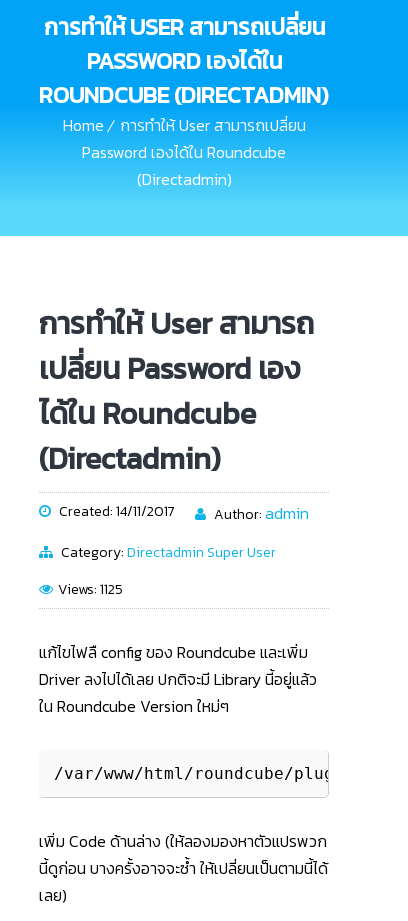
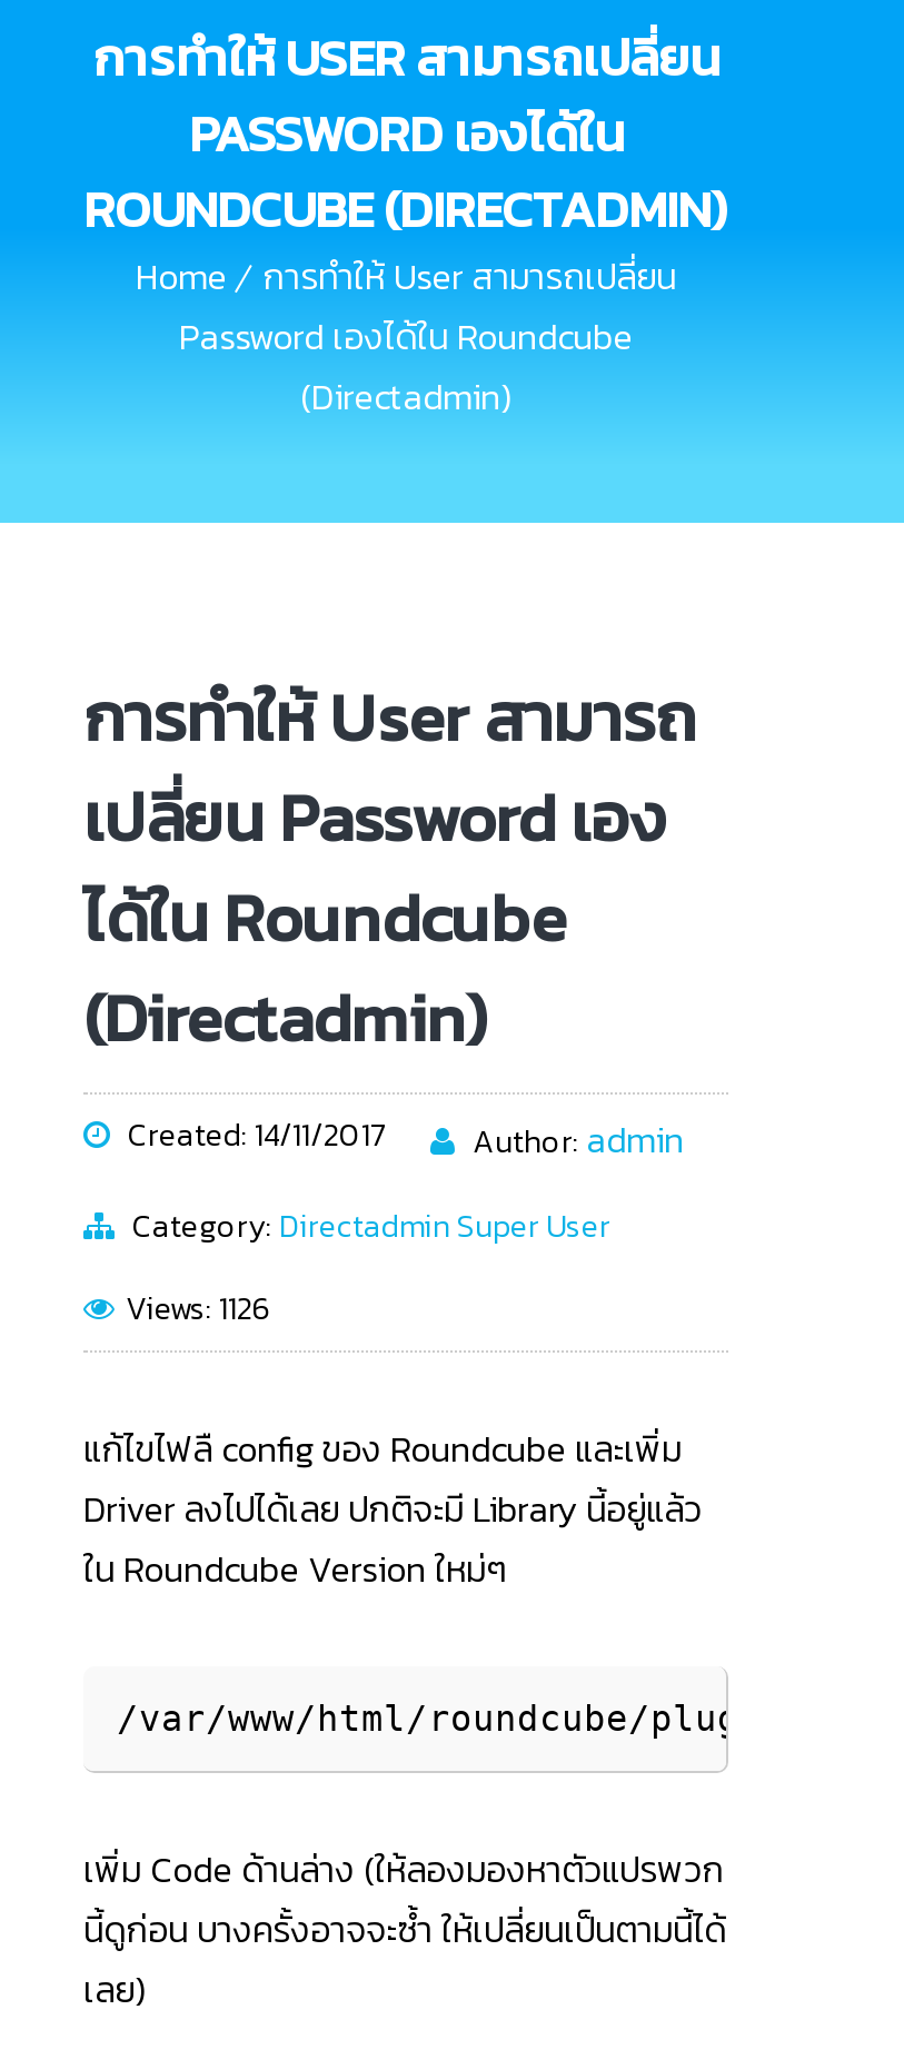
- Views: 1125
+ Views: 1126
